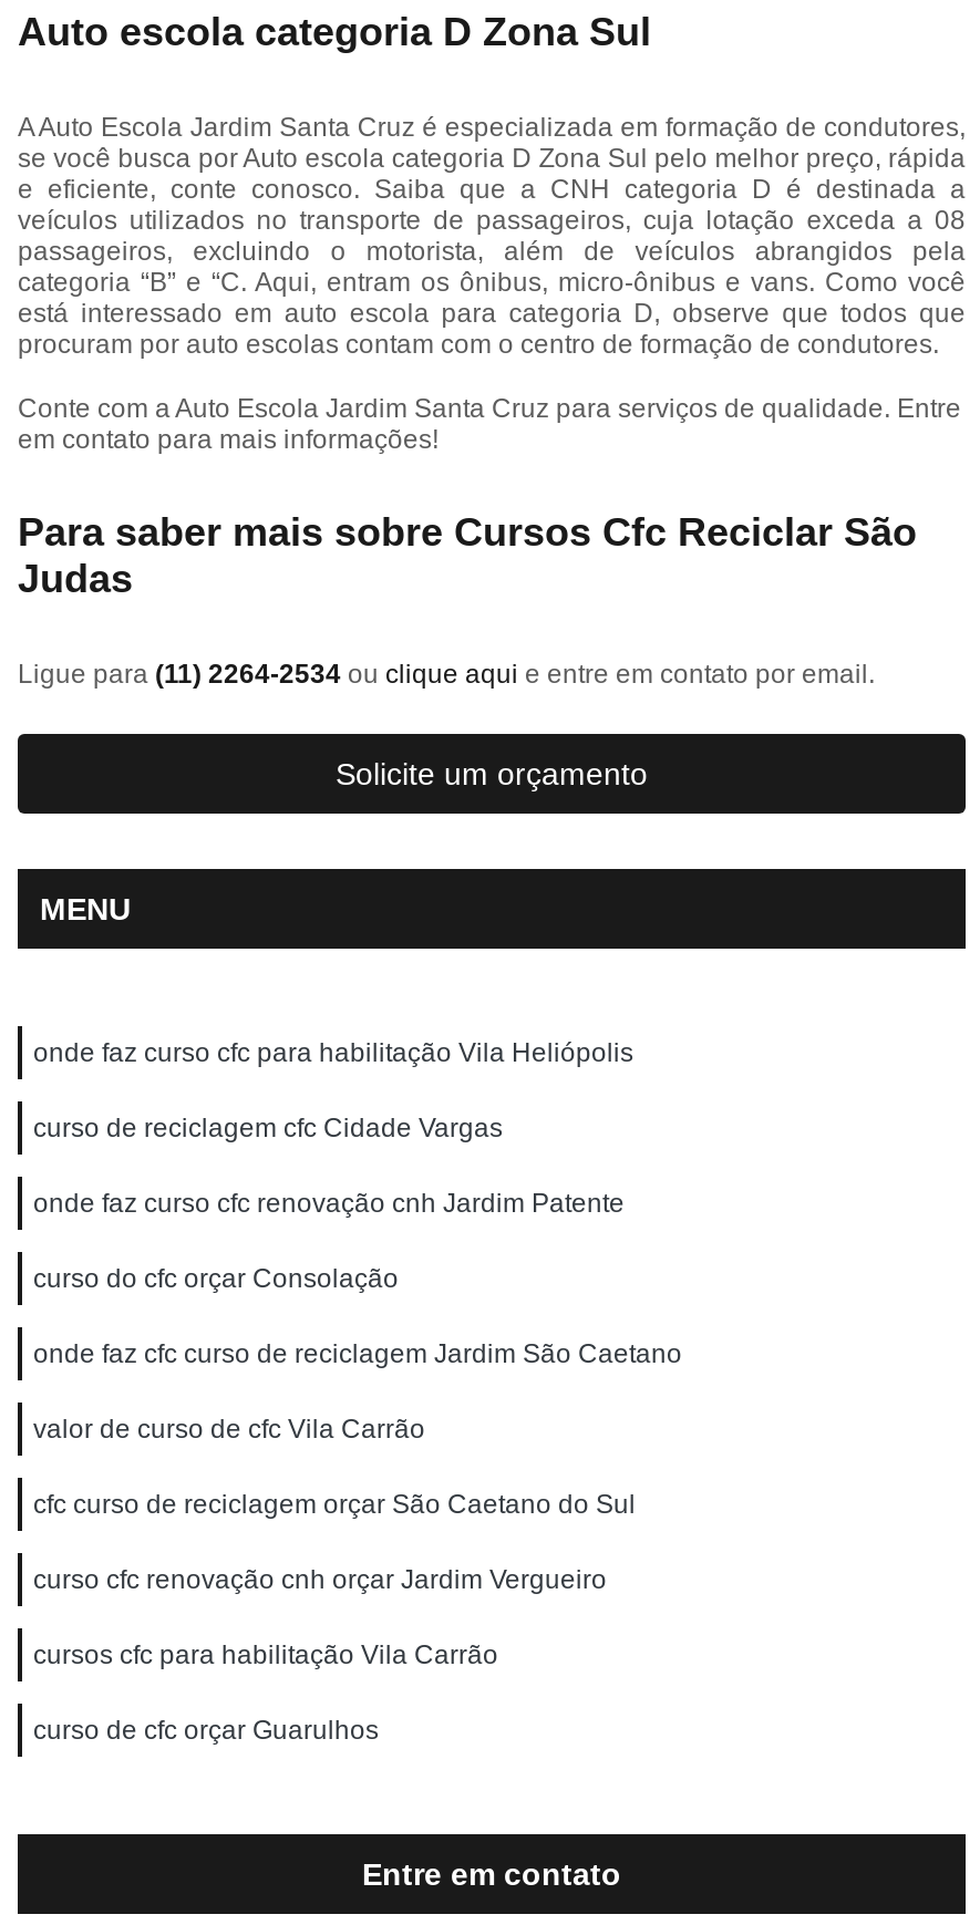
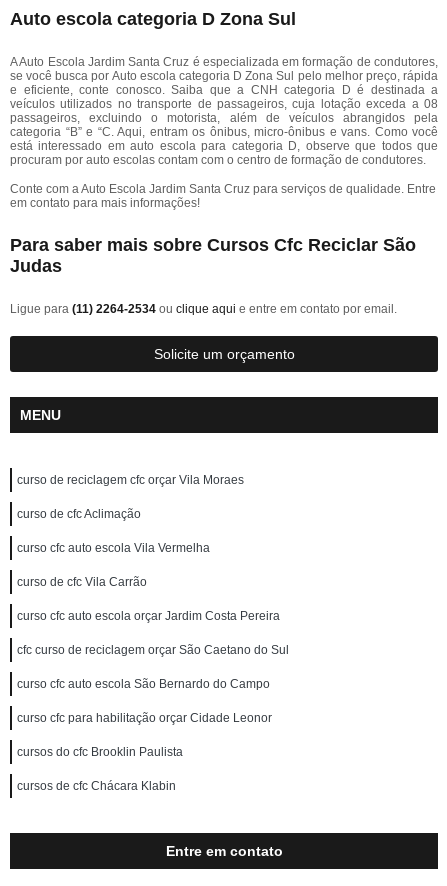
- onde faz curso cfc para habilitação Vila Heliópolis
- curso de reciclagem cfc Cidade Vargas
- onde faz curso cfc renovação cnh Jardim Patente
- curso do cfc orçar Consolação
- onde faz cfc curso de reciclagem Jardim São Caetano
- valor de curso de cfc Vila Carrão
+ curso de reciclagem cfc orçar Vila Moraes
+ curso de cfc Aclimação
+ curso cfc auto escola Vila Vermelha
+ curso de cfc Vila Carrão
+ curso cfc auto escola orçar Jardim Costa Pereira

moved up: cfc curso de reciclagem orçar São Caetano do Sul

- curso cfc renovação cnh orçar Jardim Vergueiro
- cursos cfc para habilitação Vila Carrão
- curso de cfc orçar Guarulhos
+ curso cfc auto escola São Bernardo do Campo
+ curso cfc para habilitação orçar Cidade Leonor
+ cursos do cfc Brooklin Paulista
+ cursos de cfc Chácara Klabin
